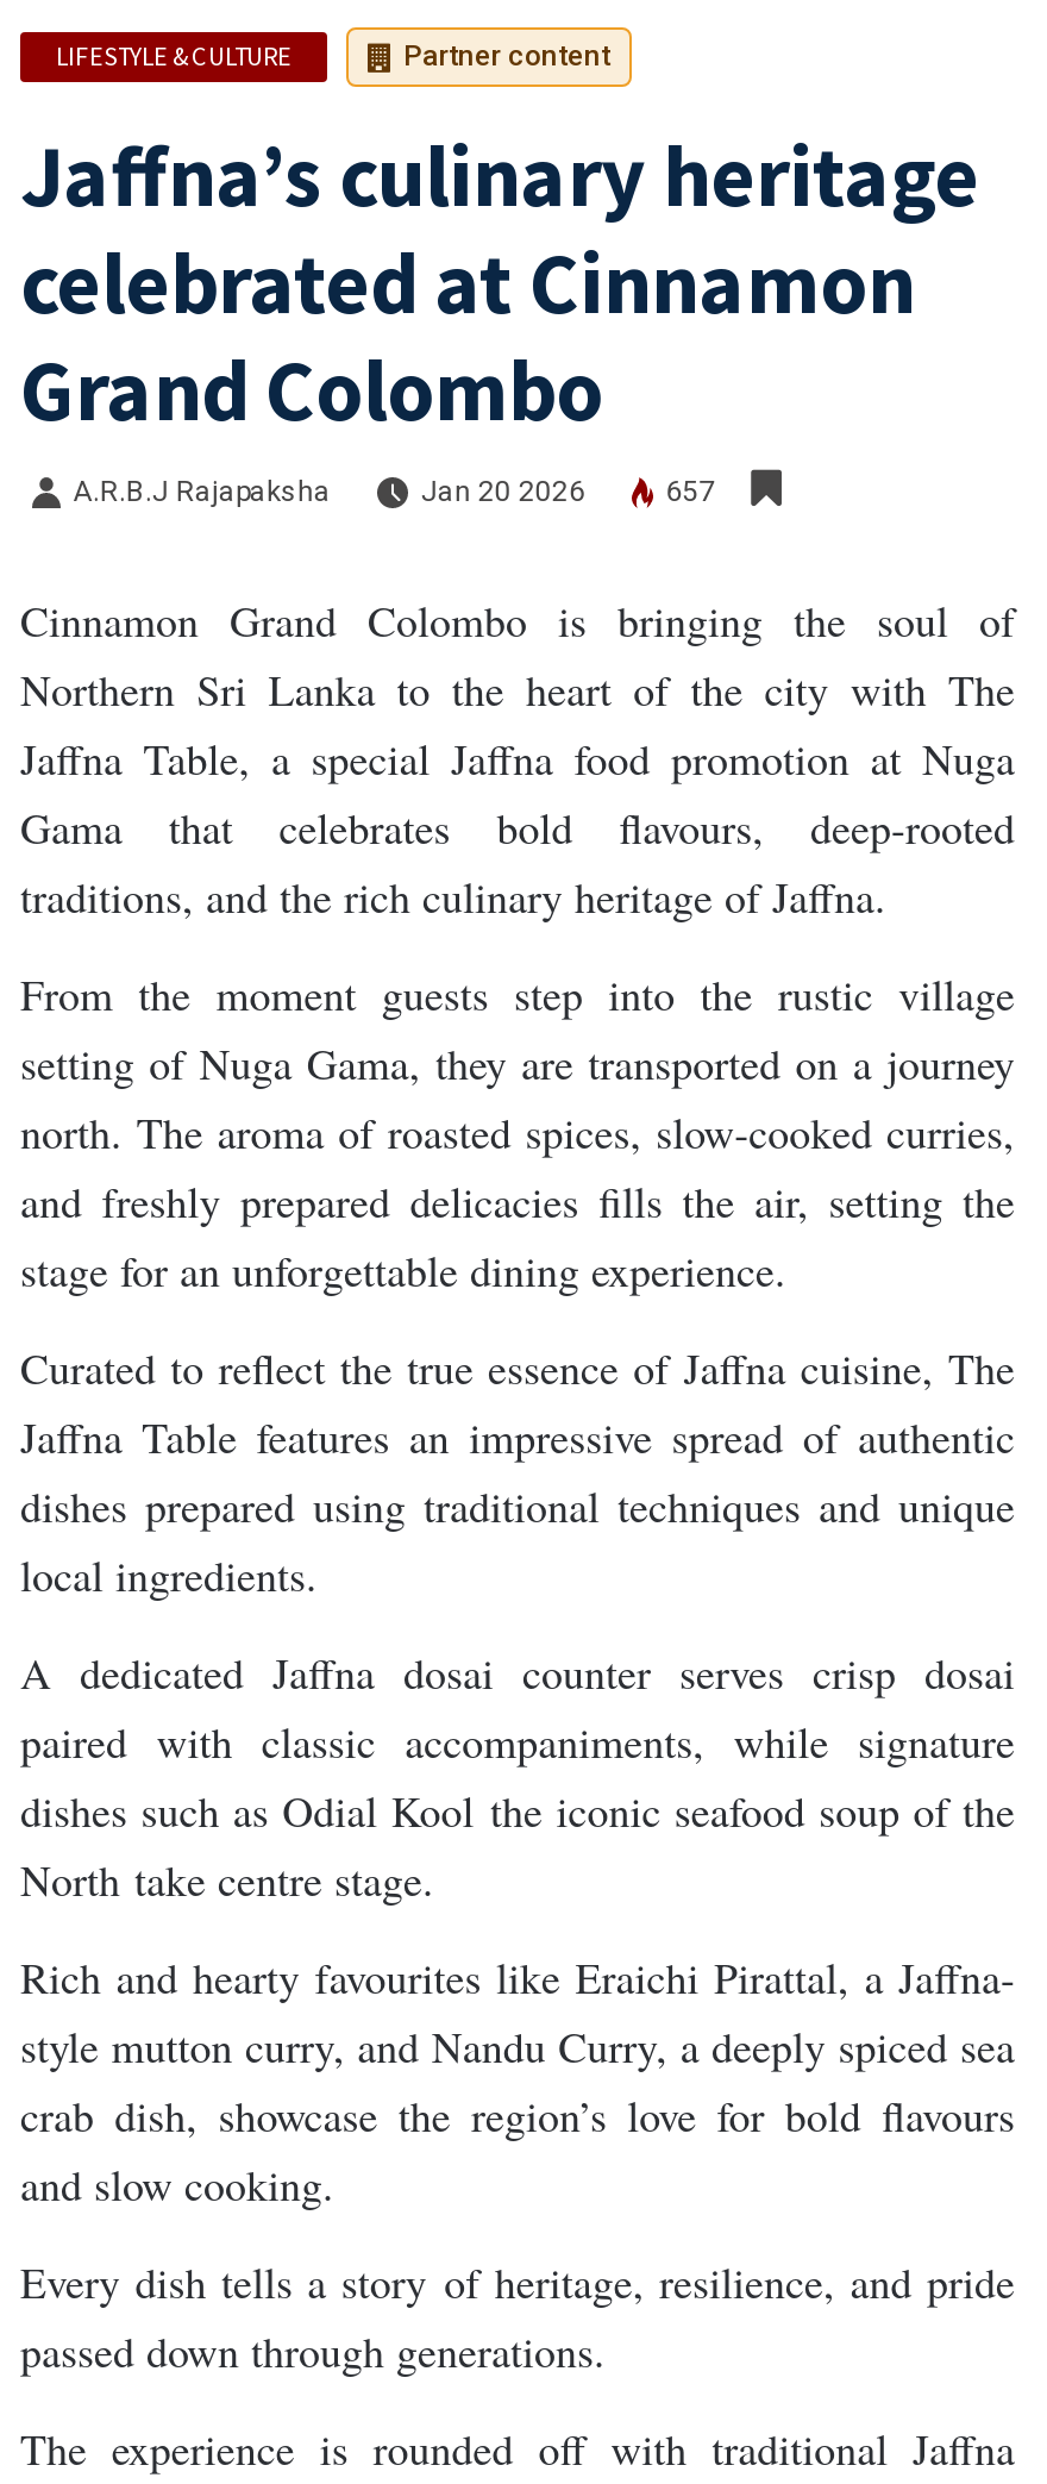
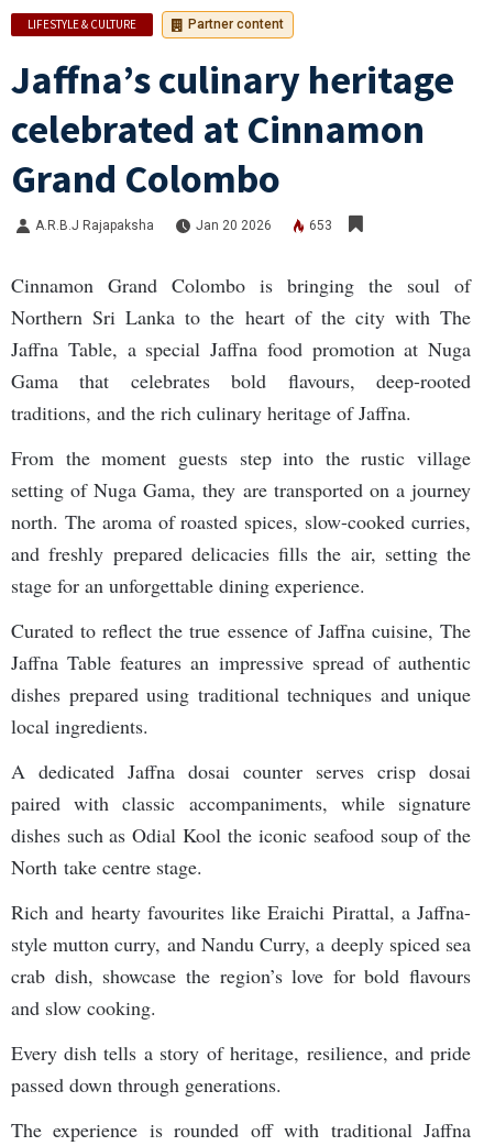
- 657
+ 653
